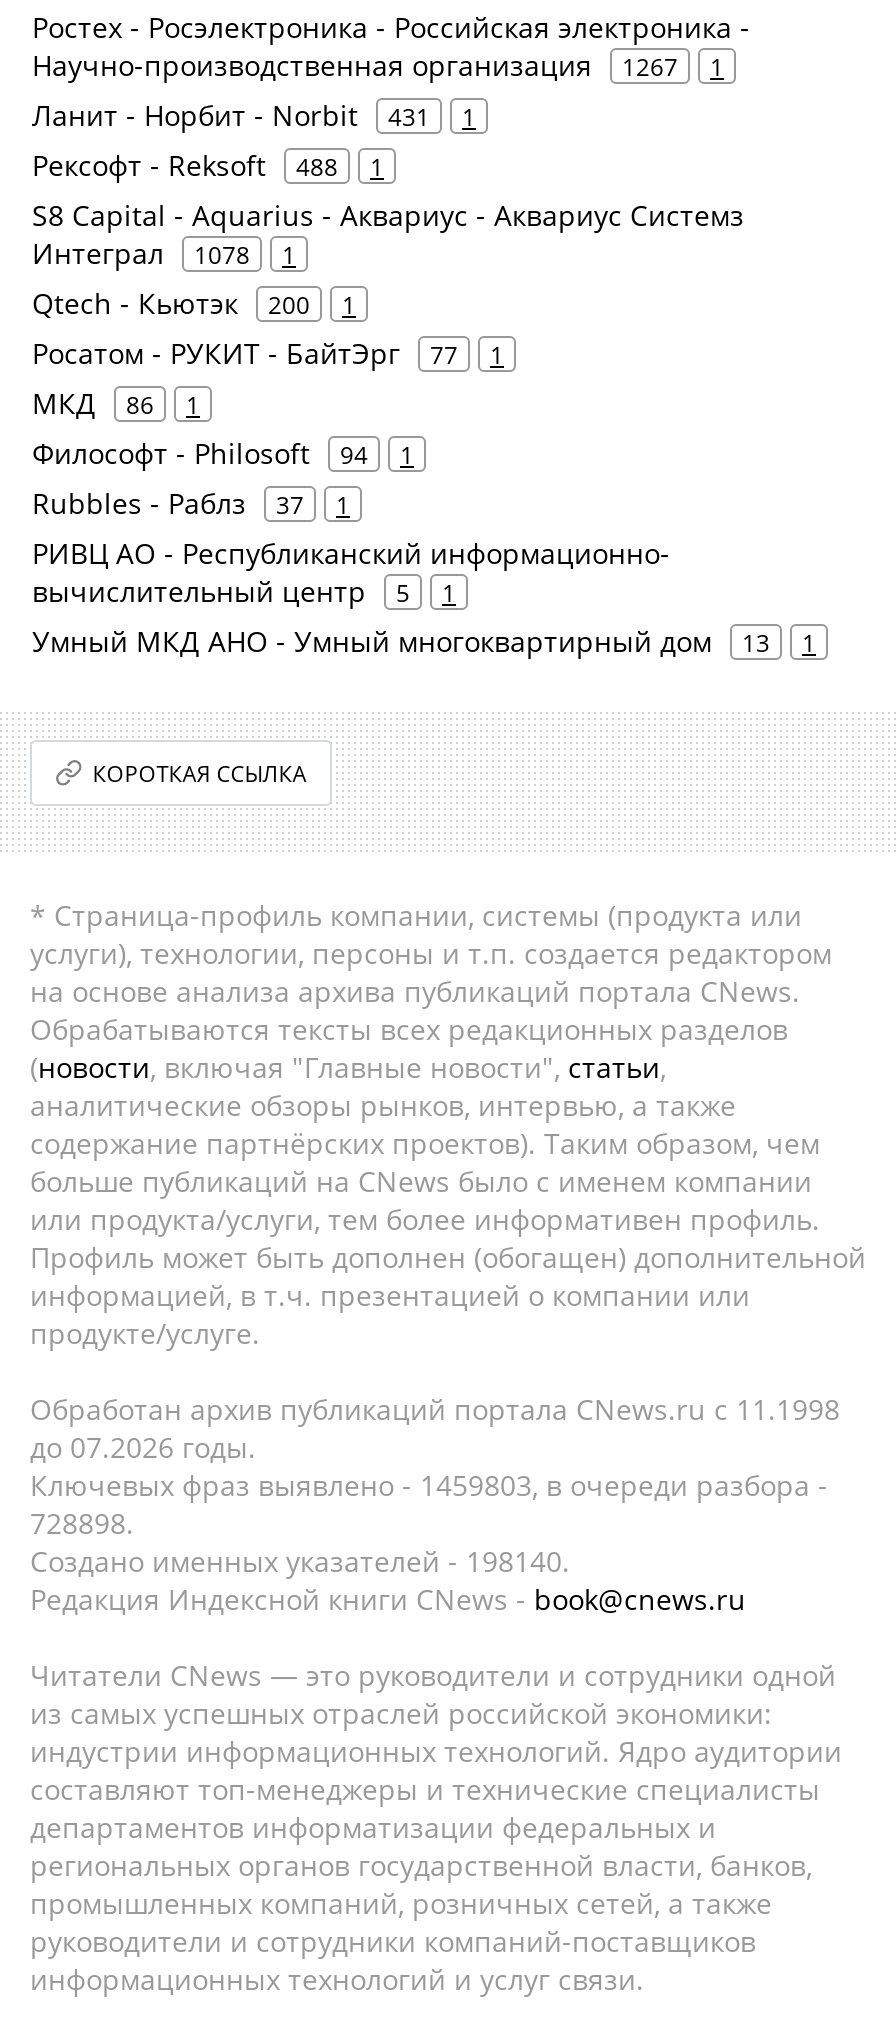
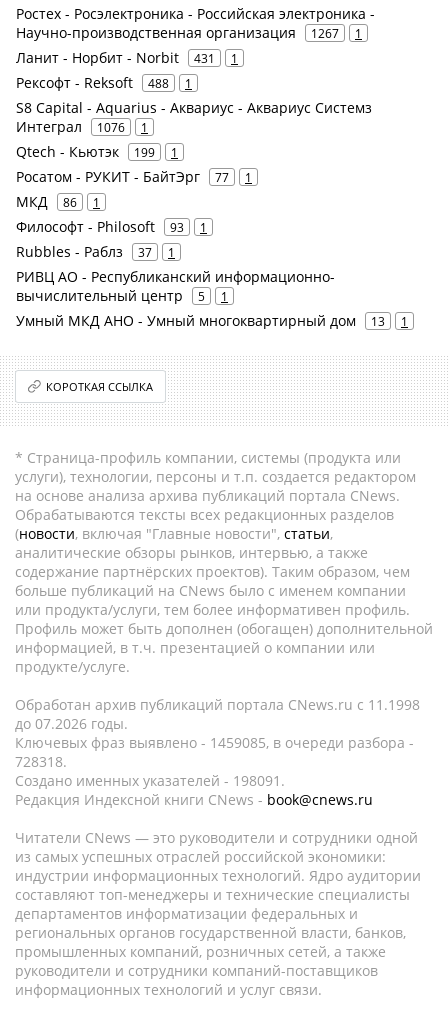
- Интеграл 1078 1
+ Интеграл 1076 1

- Qtech - Кьютэк 200 1
+ Qtech - Кьютэк 199 1

- Философт - Philosoft 94 1
+ Философт - Philosoft 93 1

- Ключевых фраз выявлено - 1459803, в очереди разбора -
+ Ключевых фраз выявлено - 1459085, в очереди разбора -

- 728898.
+ 728318.

- Создано именных указателей - 198140.
+ Создано именных указателей - 198091.
